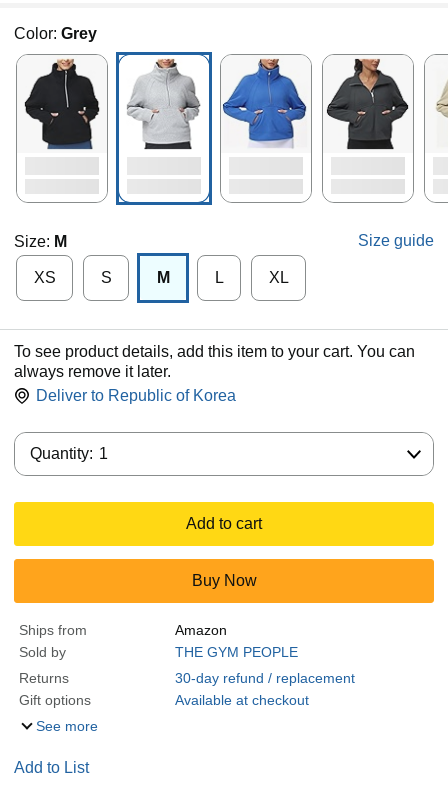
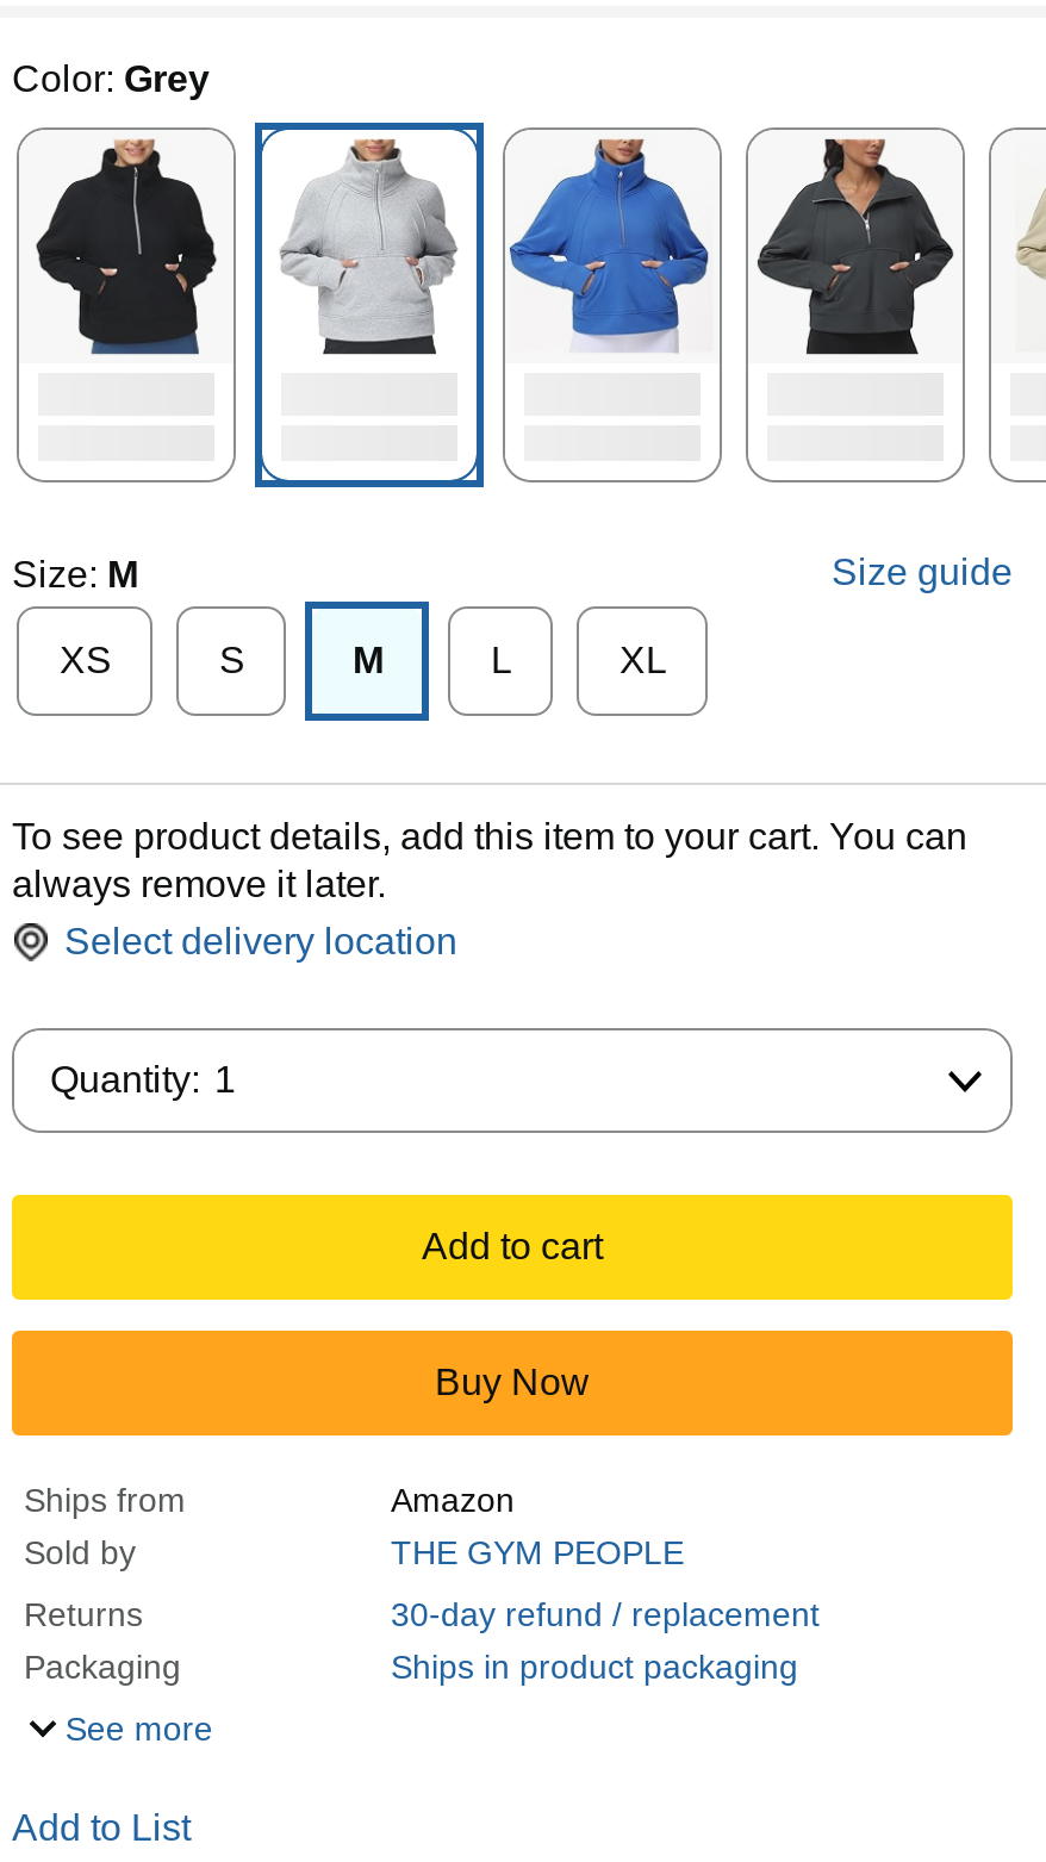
- Deliver to Republic of Korea
+ Select delivery location

- Gift options
- Available at checkout
+ Packaging
+ Ships in product packaging
